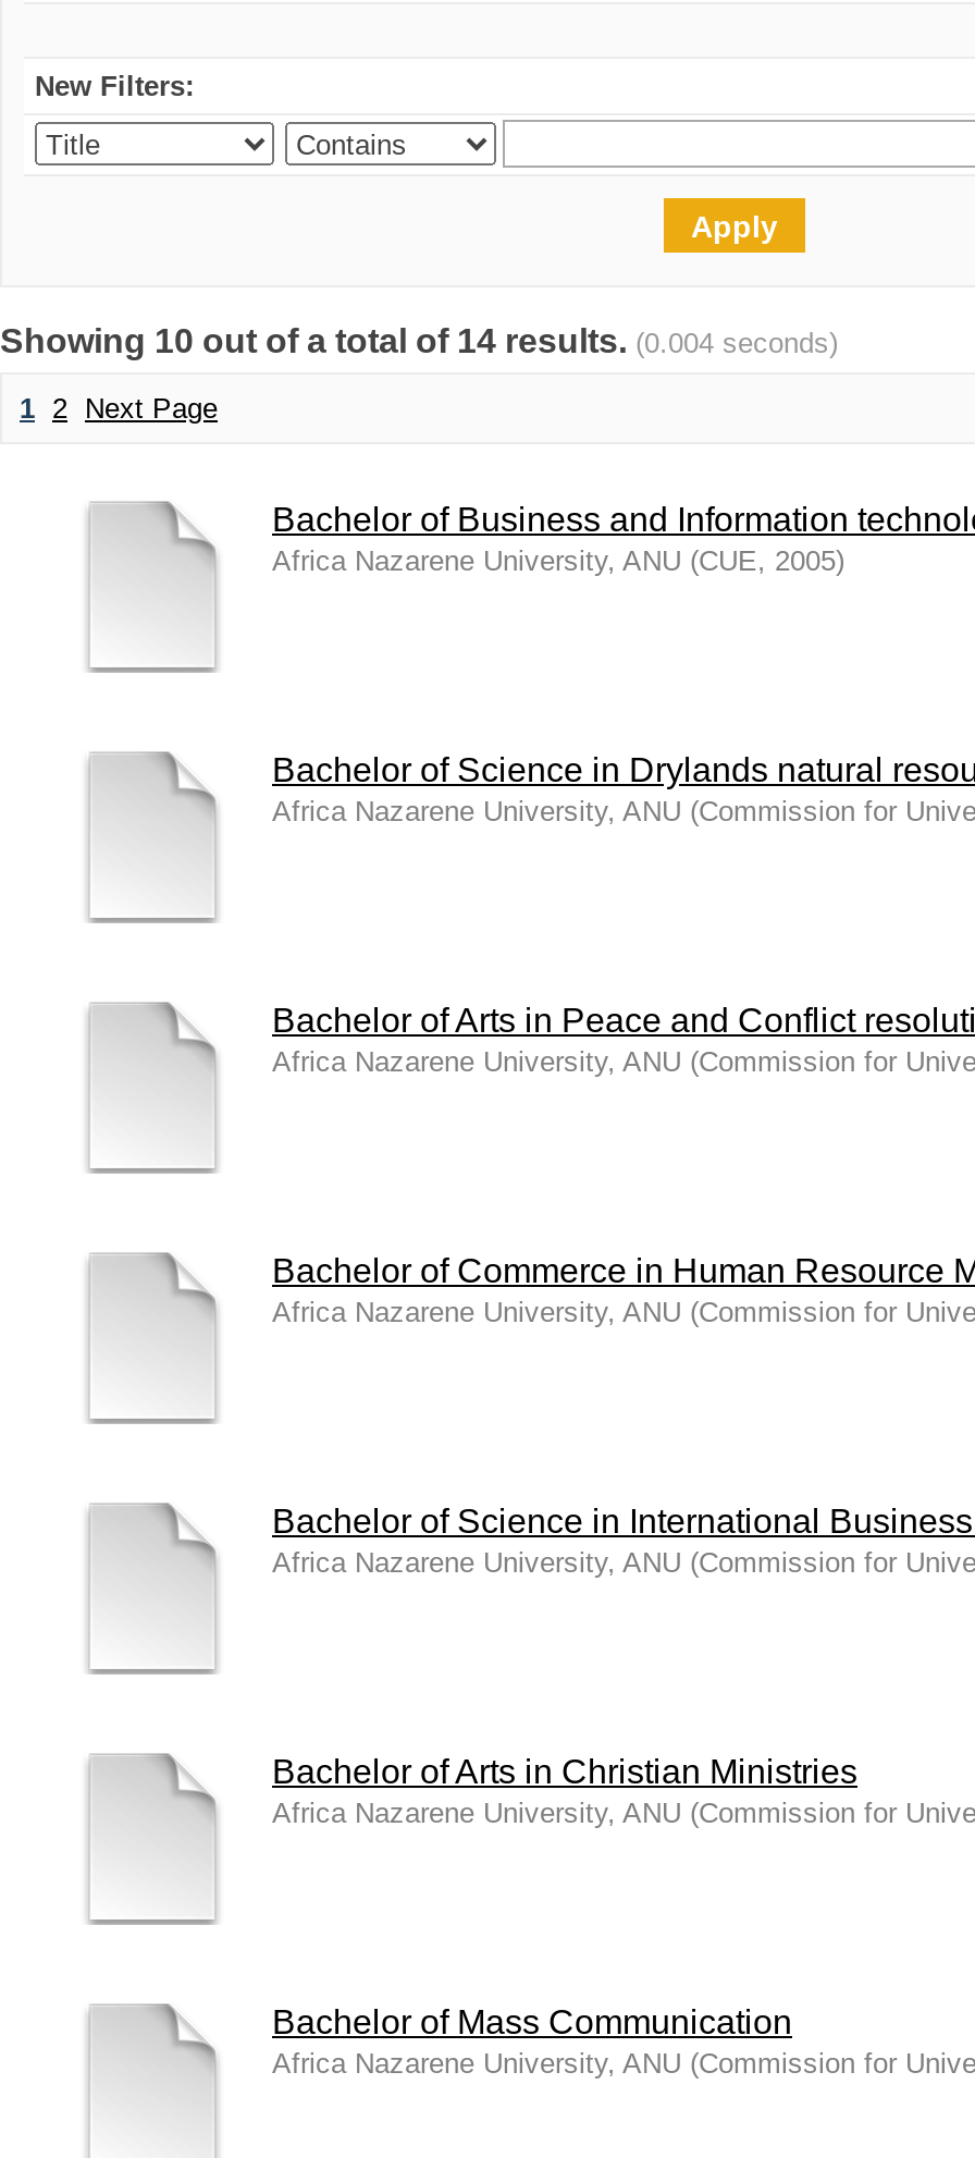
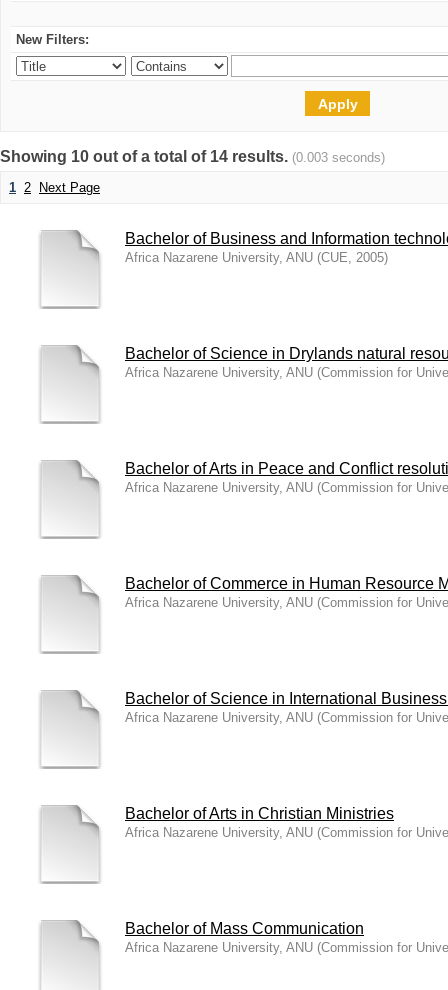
- Showing 10 out of a total of 14 results. (0.004 seconds)
+ Showing 10 out of a total of 14 results. (0.003 seconds)
